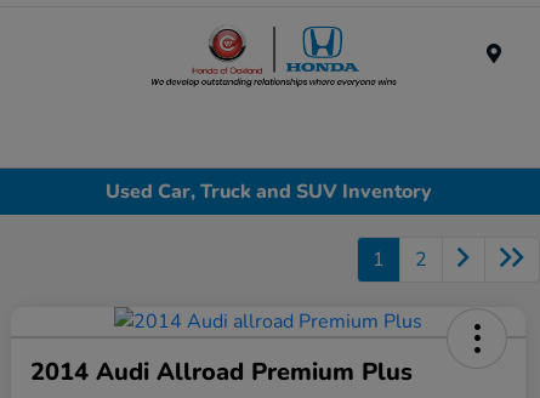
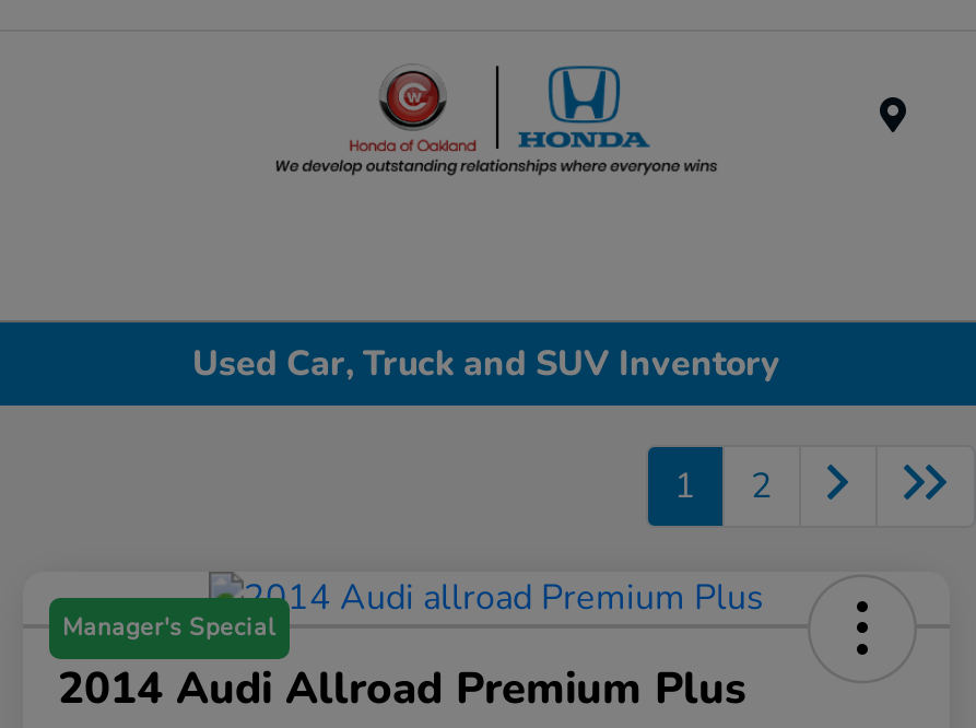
+ Manager's Special
